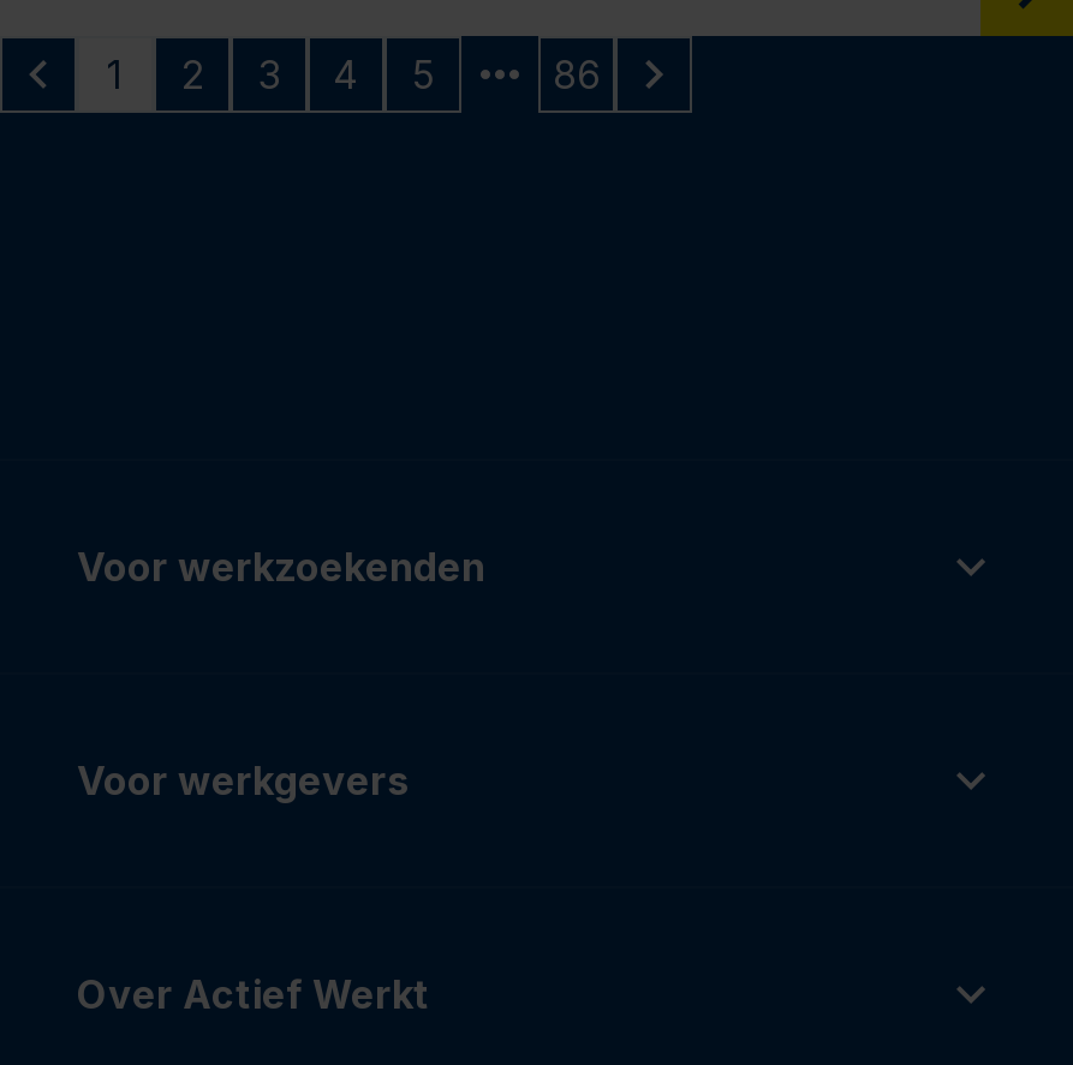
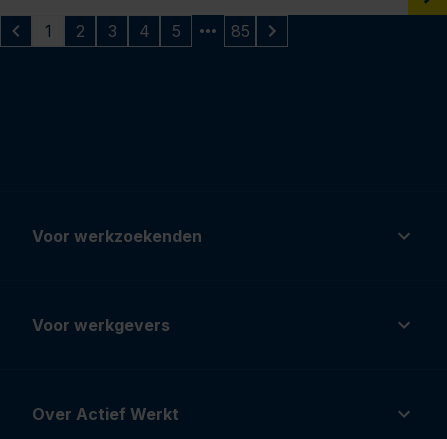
- 86
+ 85
